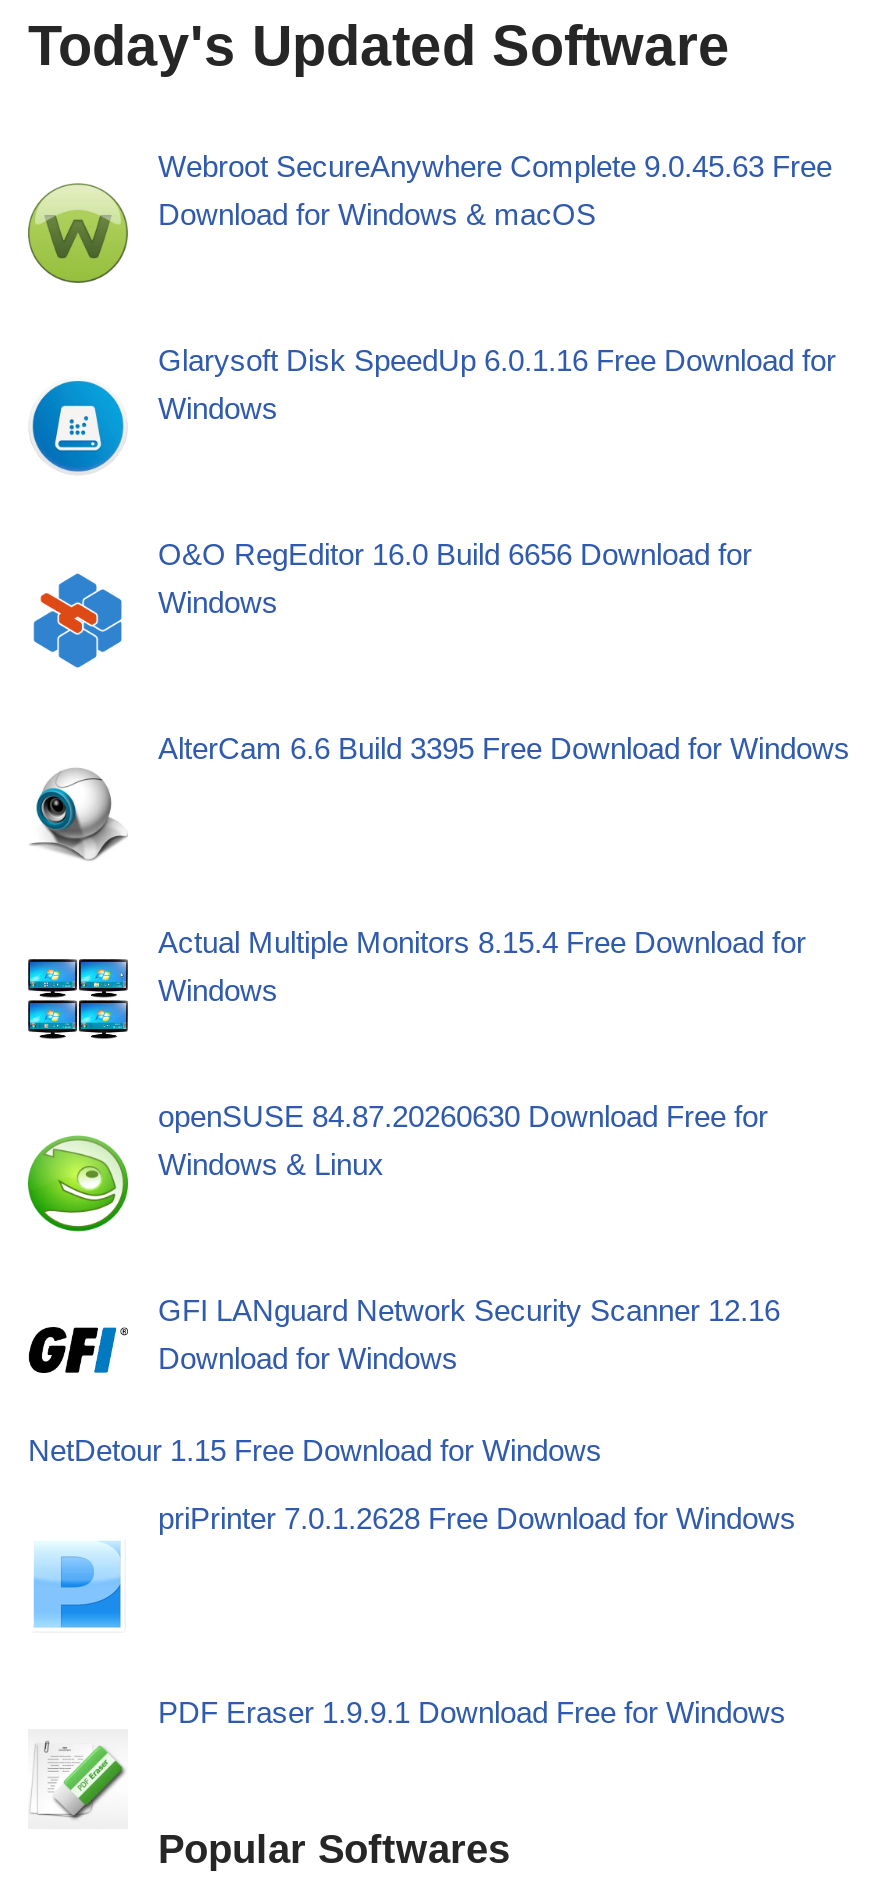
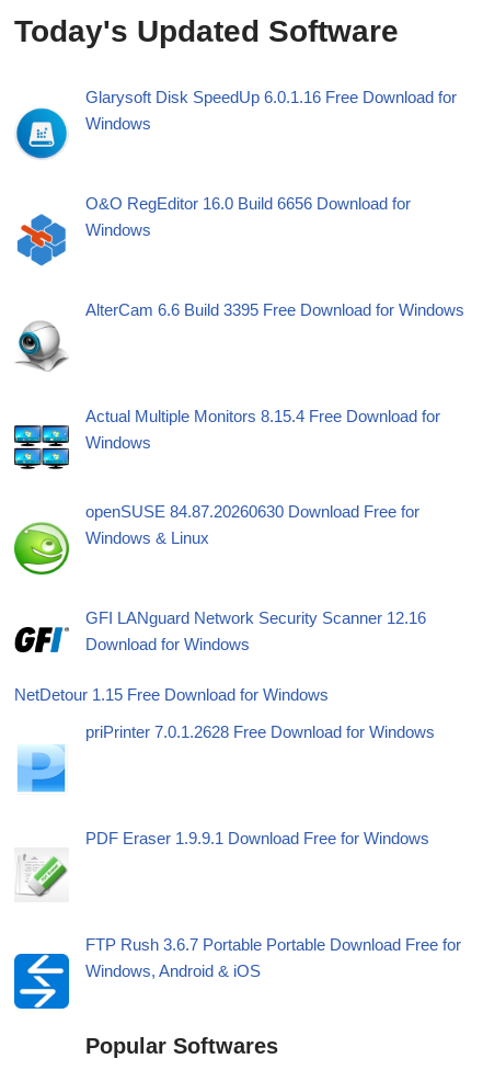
- [image]
- Webroot SecureAnywhere Complete 9.0.45.63 Free
- Download for Windows & macOS

moved up: [image] | Glarysoft Disk SpeedUp 6.0.1.16 Free Download for | Windows | ... | priPrinter 7.0.1.2628 Free Download for Windows | PDF Eraser 1.9.9.1 Download Free for Windows

+ [image]
+ FTP Rush 3.6.7 Portable Portable Download Free for
+ Windows, Android & iOS

moved up: [image]
